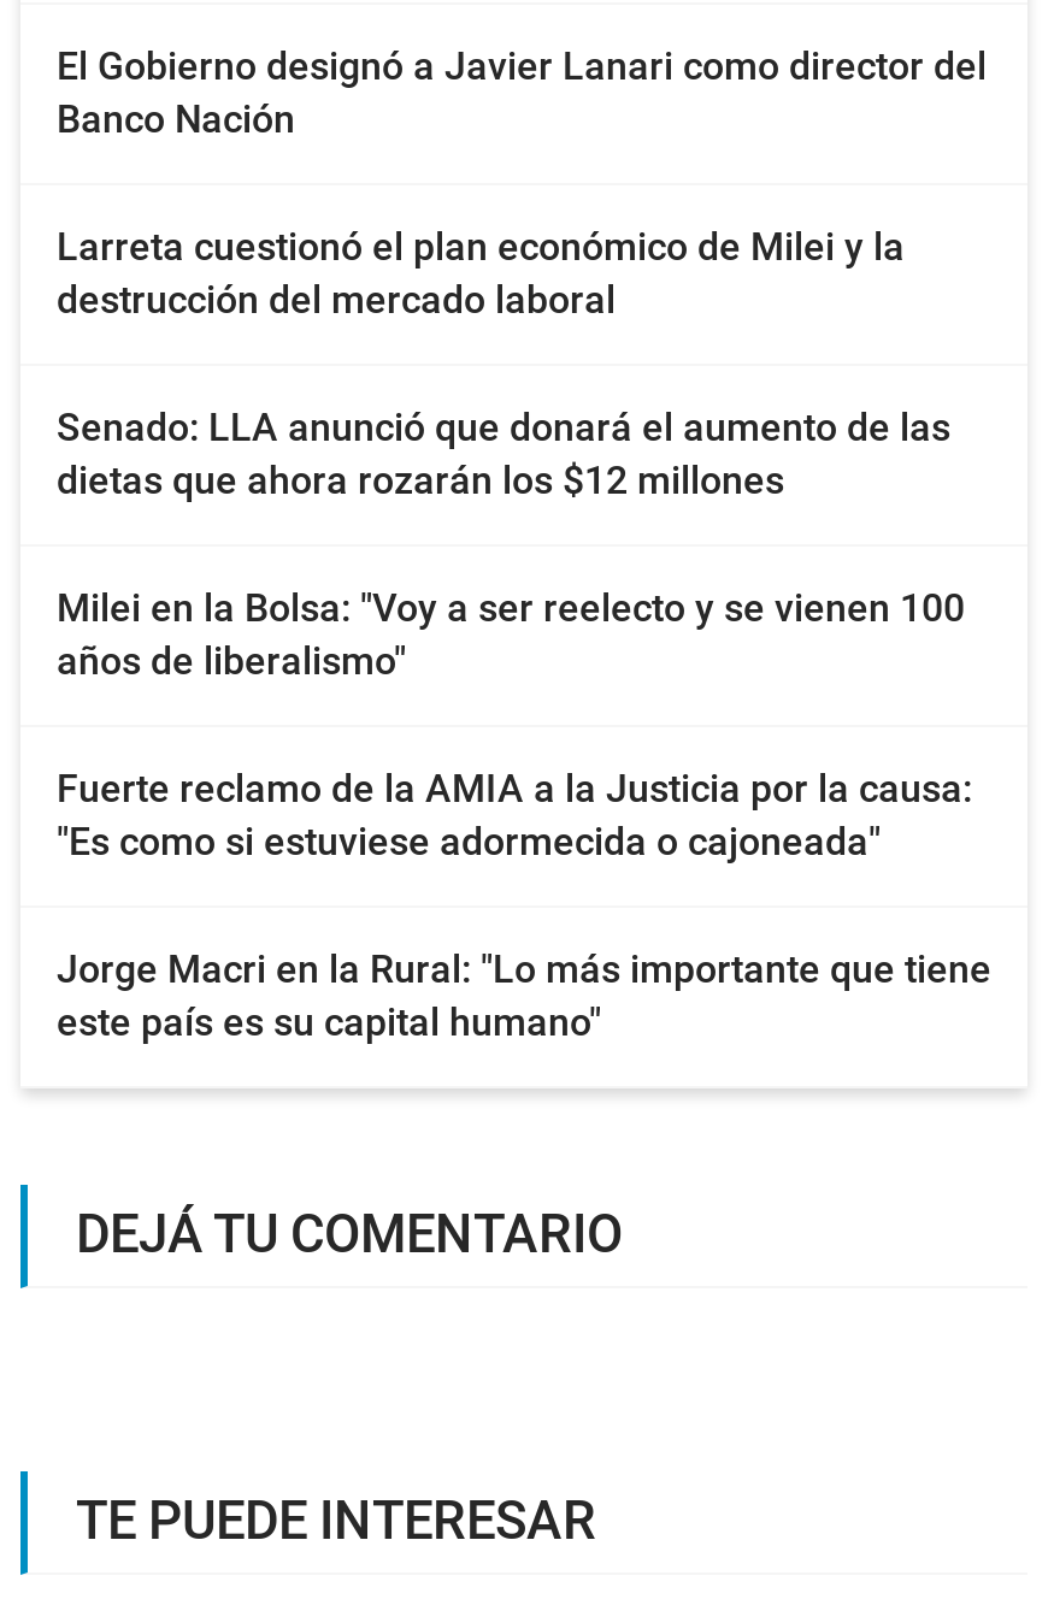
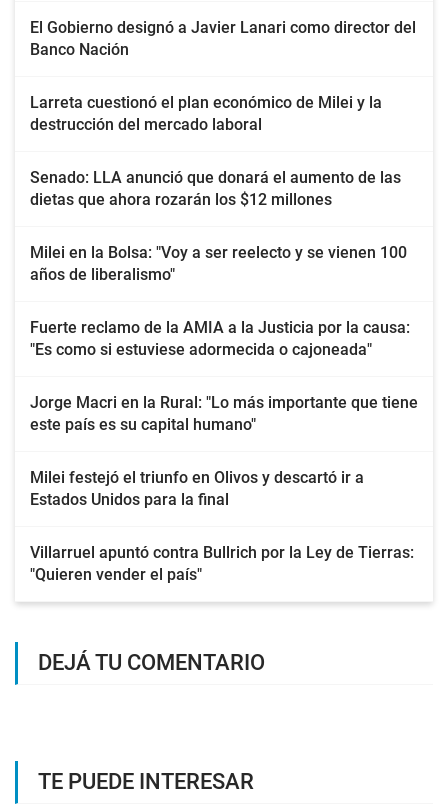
+ Milei festejó el triunfo en Olivos y descartó ir a
+ Estados Unidos para la final
+ Villarruel apuntó contra Bullrich por la Ley de Tierras:
+ "Quieren vender el país"
